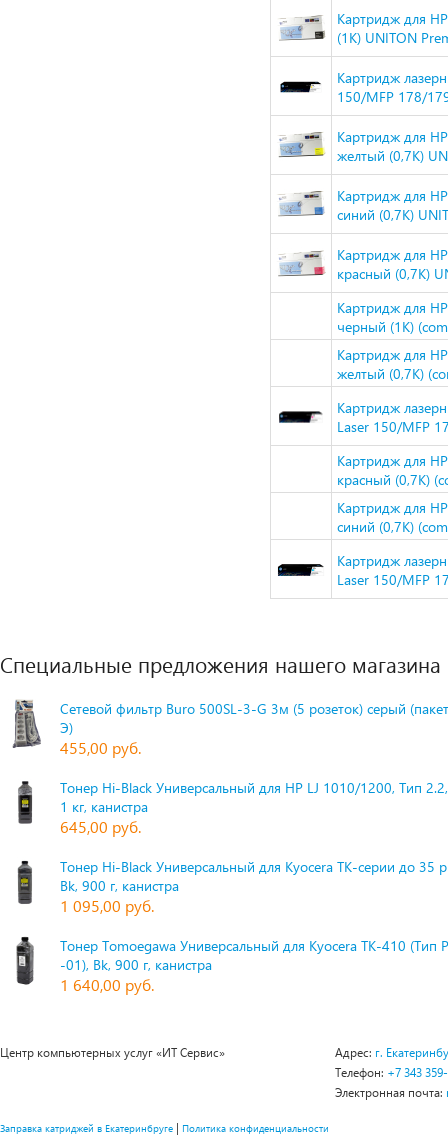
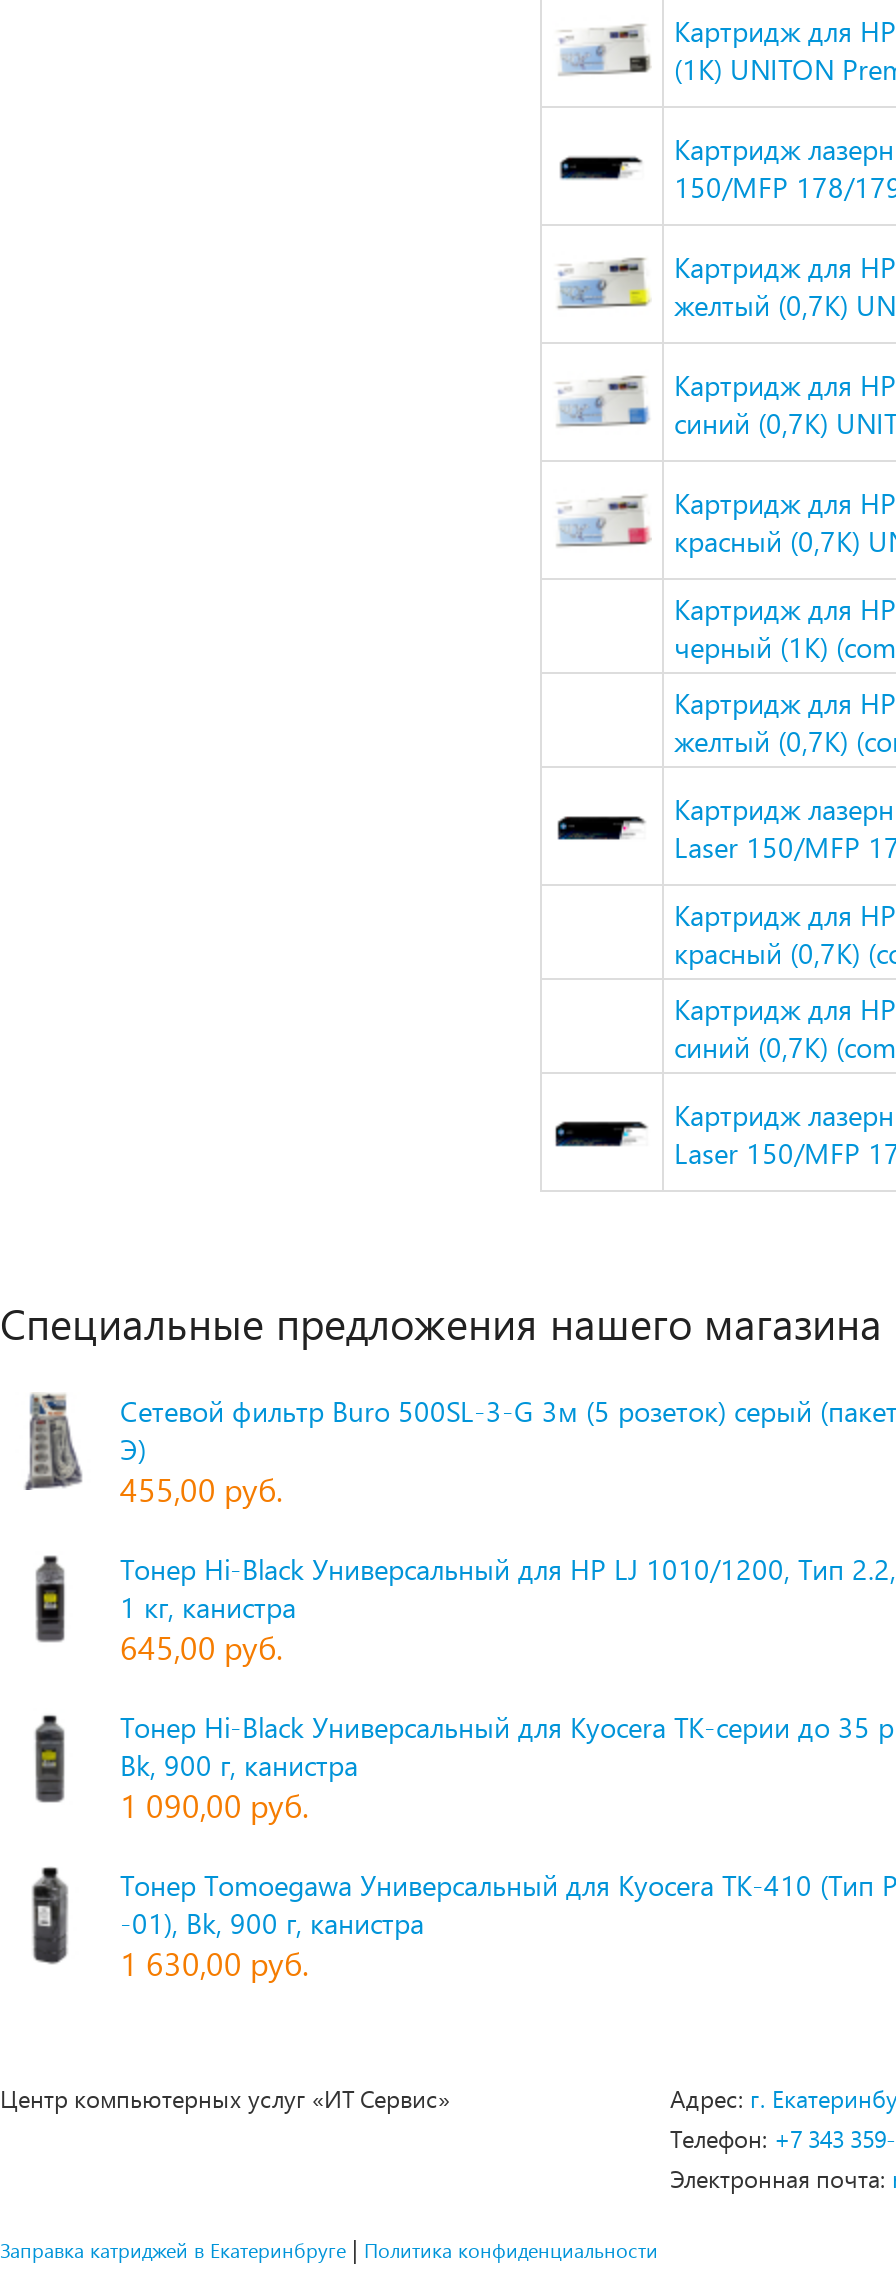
- 1 095,00 руб.
+ 1 090,00 руб.

- 1 640,00 руб.
+ 1 630,00 руб.
